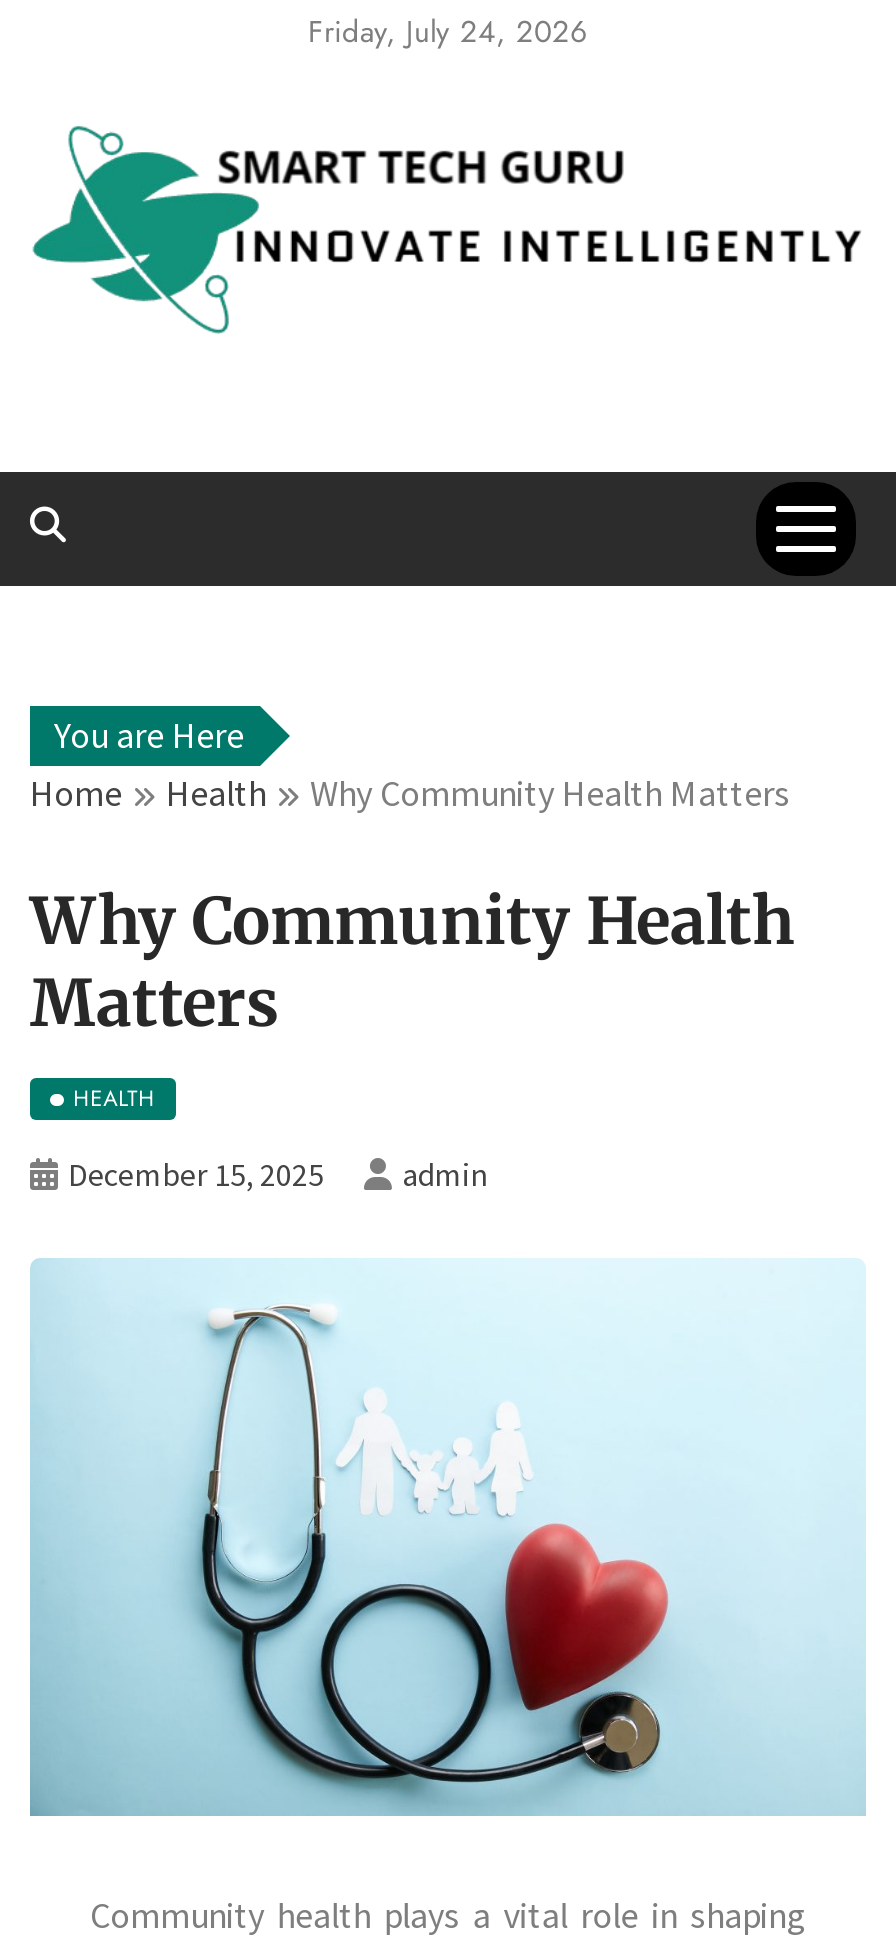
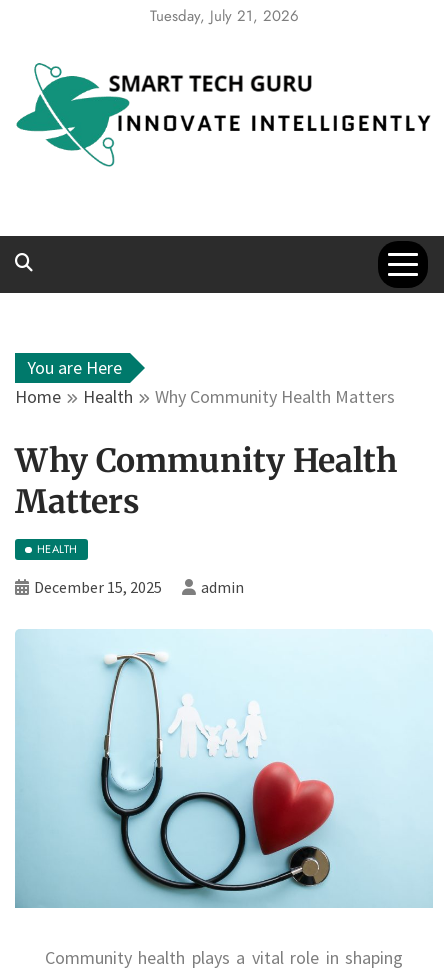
- Friday, July 24, 2026
+ Tuesday, July 21, 2026
